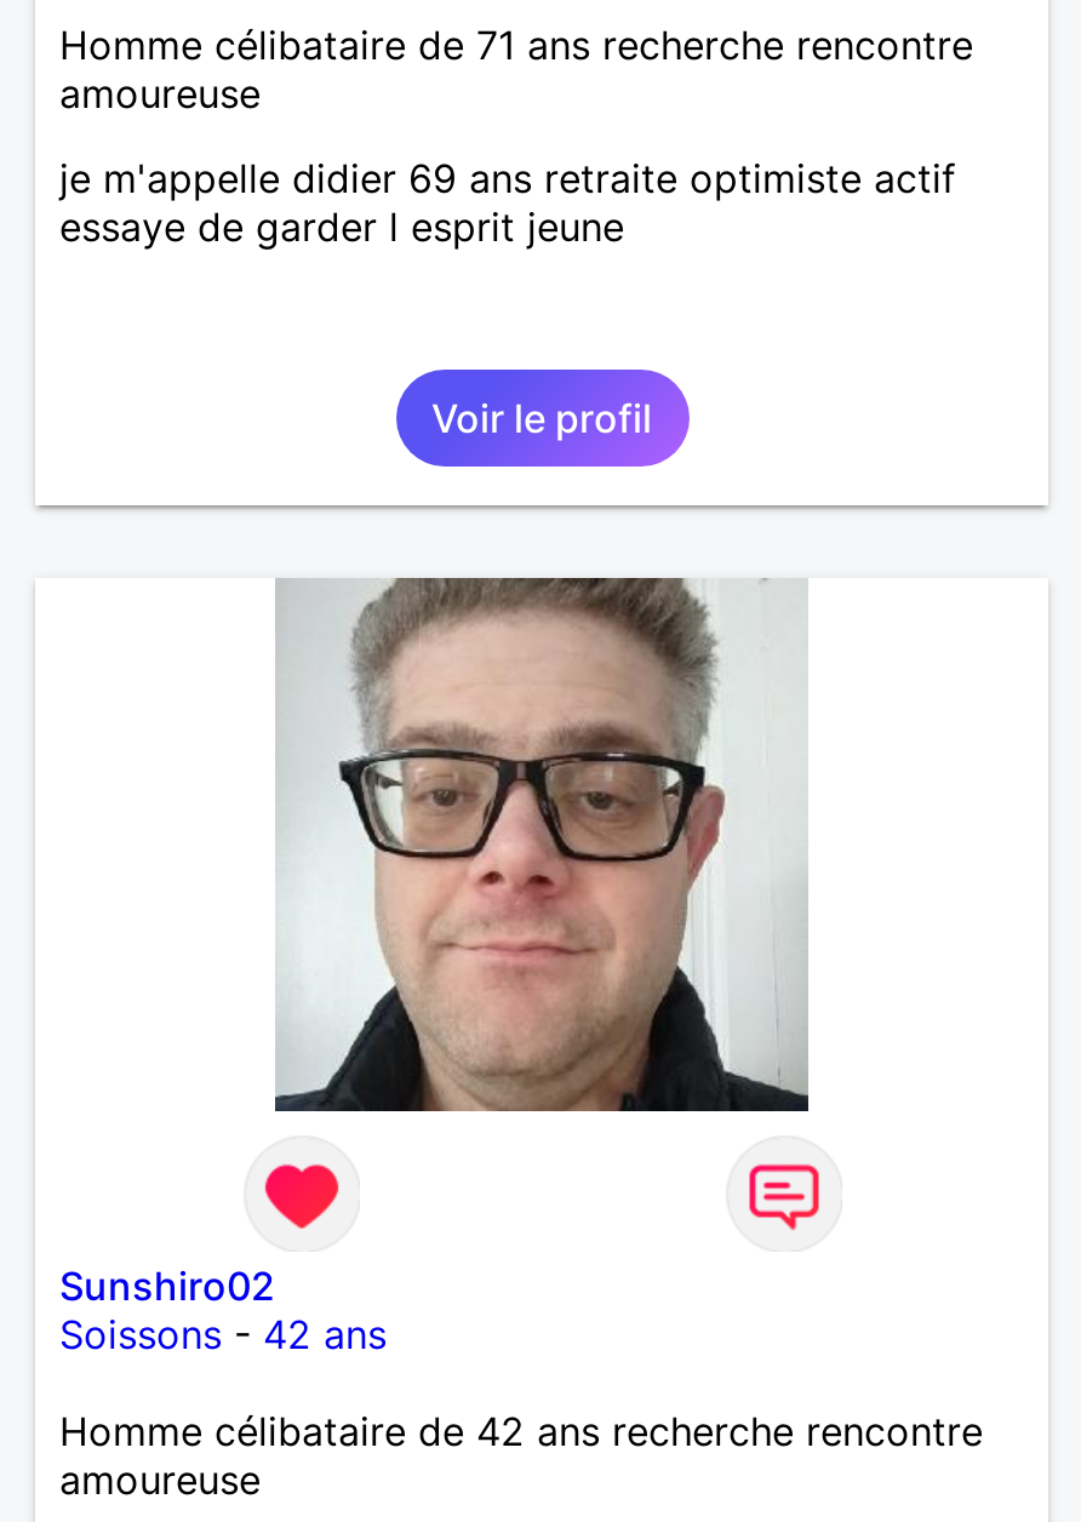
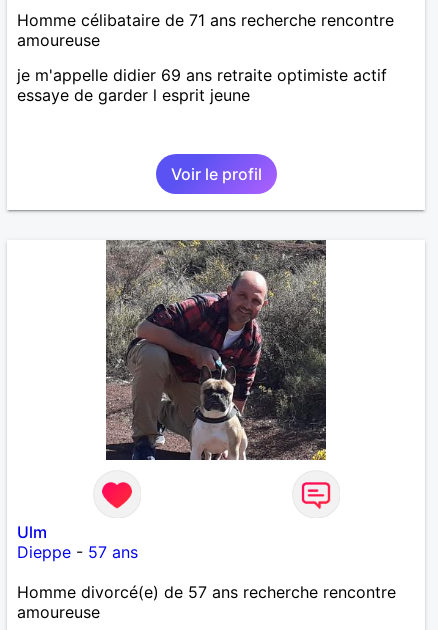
- [image]
+ [image]

- Sunshiro02
- Soissons - 42 ans
+ Ulm
+ Dieppe - 57 ans

- Homme célibataire de 42 ans recherche rencontre
+ Homme divorcé(e) de 57 ans recherche rencontre
